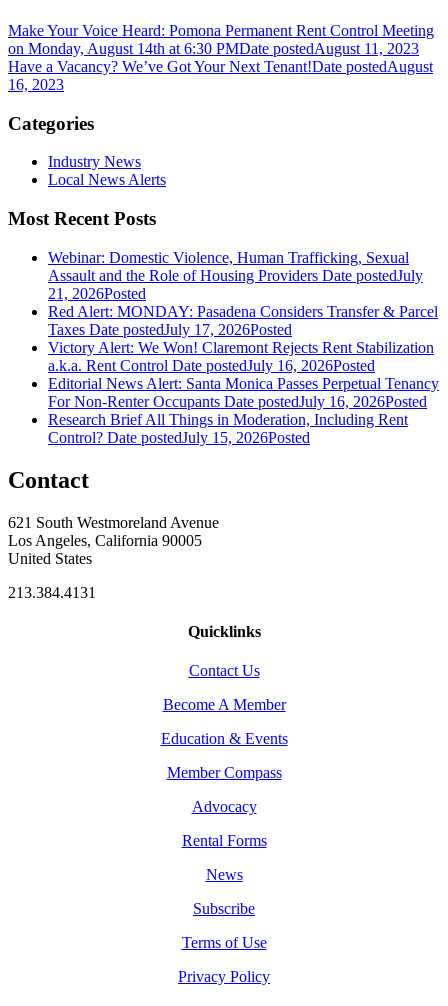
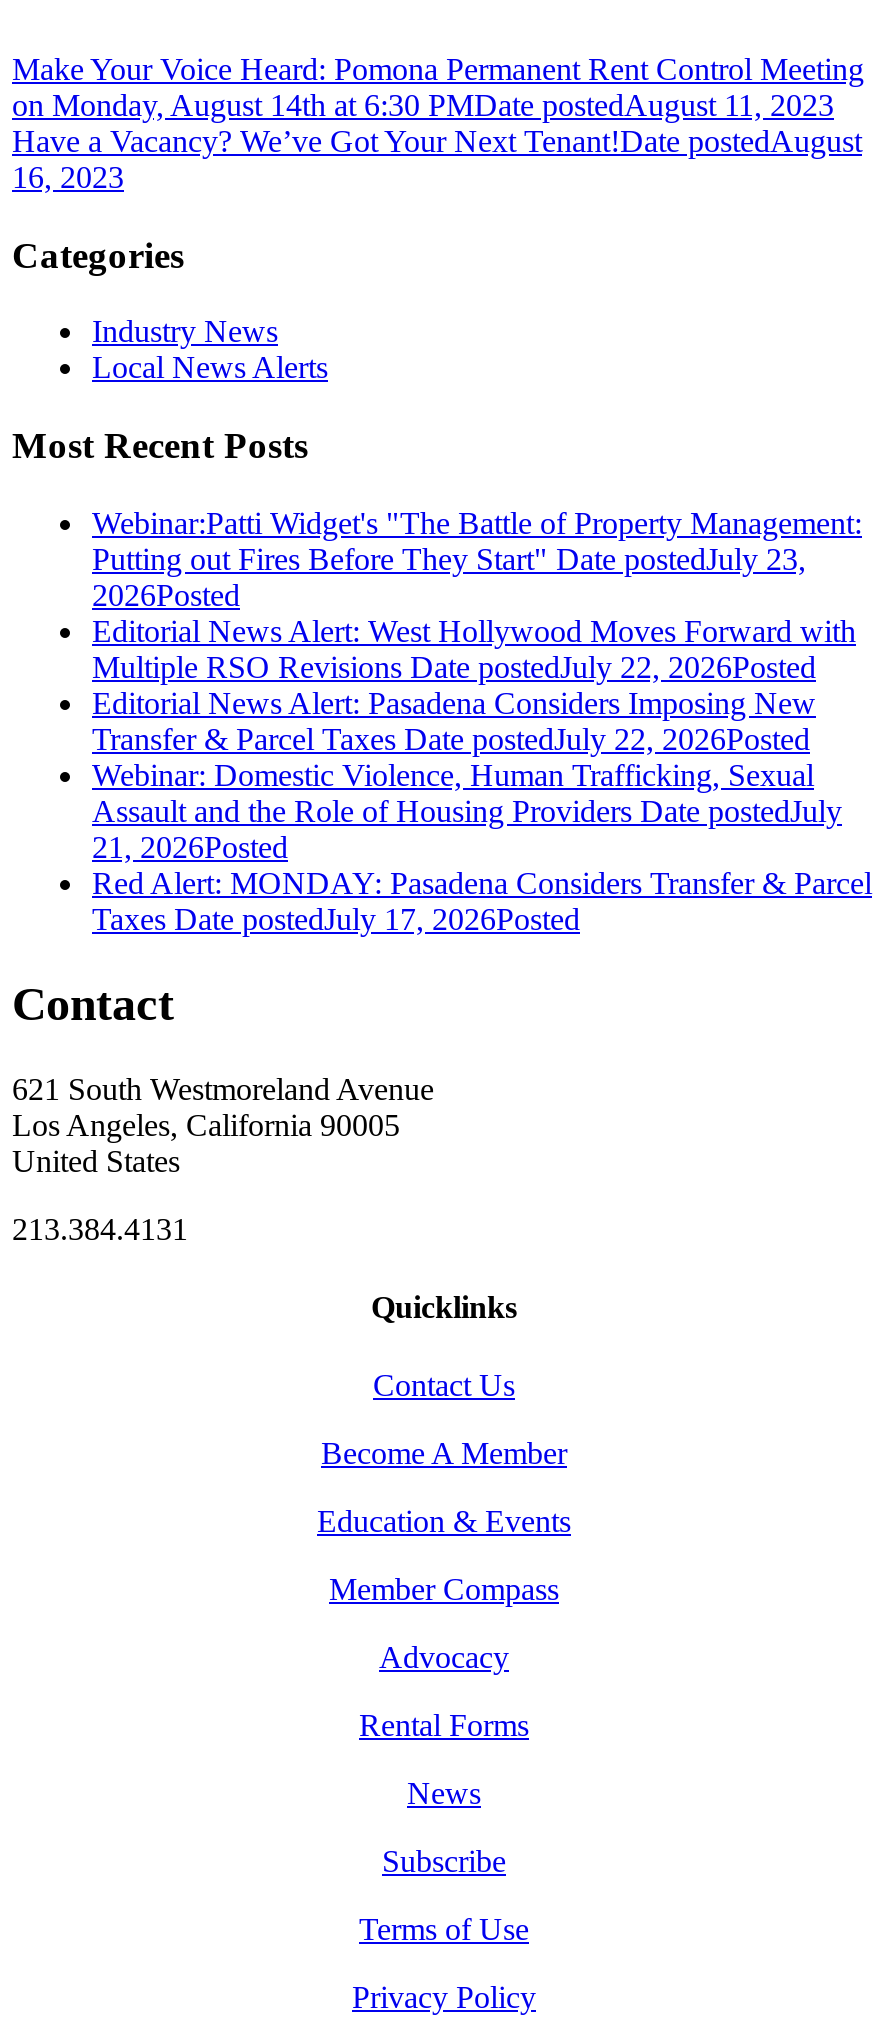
+ Webinar:Patti Widget's "The Battle of Property Management:
+ Putting out Fires Before They Start" Date postedJuly 23,
+ 2026Posted
+ Editorial News Alert: West Hollywood Moves Forward with
+ Multiple RSO Revisions Date postedJuly 22, 2026Posted
+ Editorial News Alert: Pasadena Considers Imposing New
+ Transfer & Parcel Taxes Date postedJuly 22, 2026Posted

moved down: Webinar: Domestic Violence, Human Trafficking, Sexual | Assault and the Role of Housing Providers Date postedJuly | 21, 2026Posted | Red Alert: MONDAY: Pasadena Considers Transfer & Parcel | Taxes Date postedJuly 17, 2026Posted

- Victory Alert: We Won! Claremont Rejects Rent Stabilization
- a.k.a. Rent Control Date postedJuly 16, 2026Posted
- Editorial News Alert: Santa Monica Passes Perpetual Tenancy
- For Non-Renter Occupants Date postedJuly 16, 2026Posted
- Research Brief All Things in Moderation, Including Rent
- Control? Date postedJuly 15, 2026Posted
